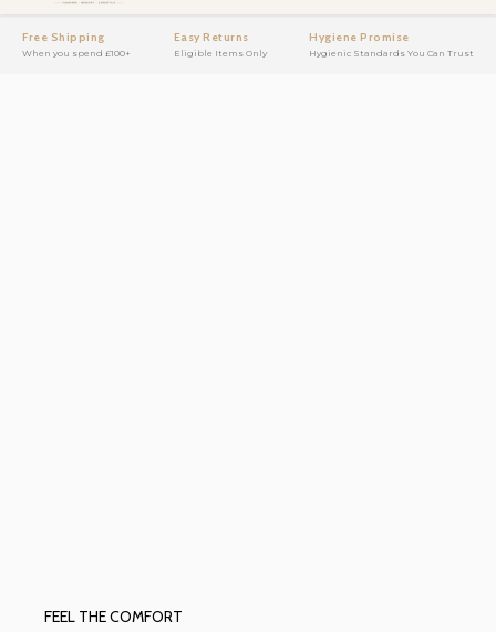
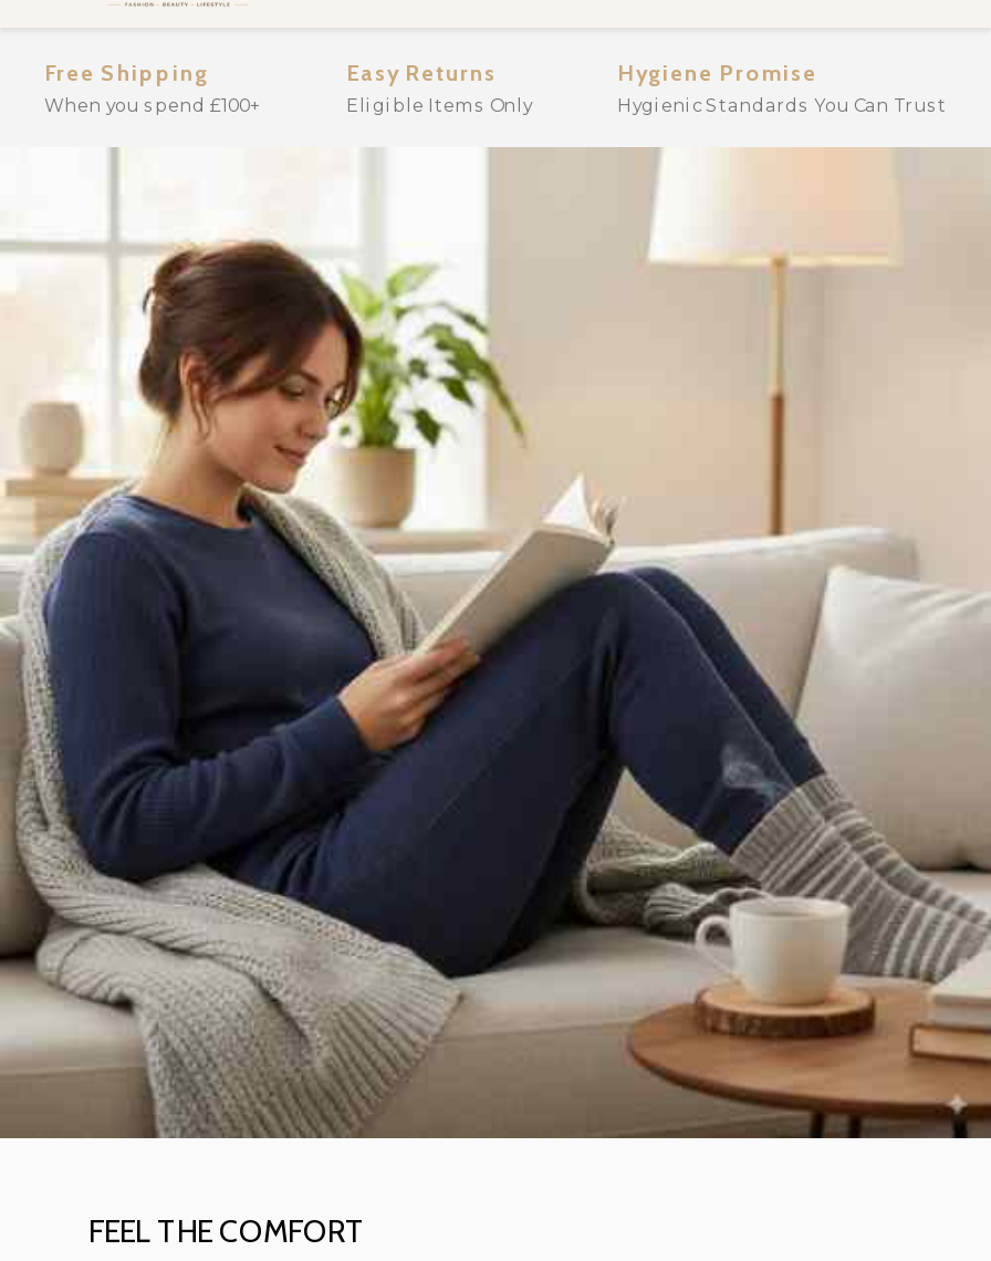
+ [image]
